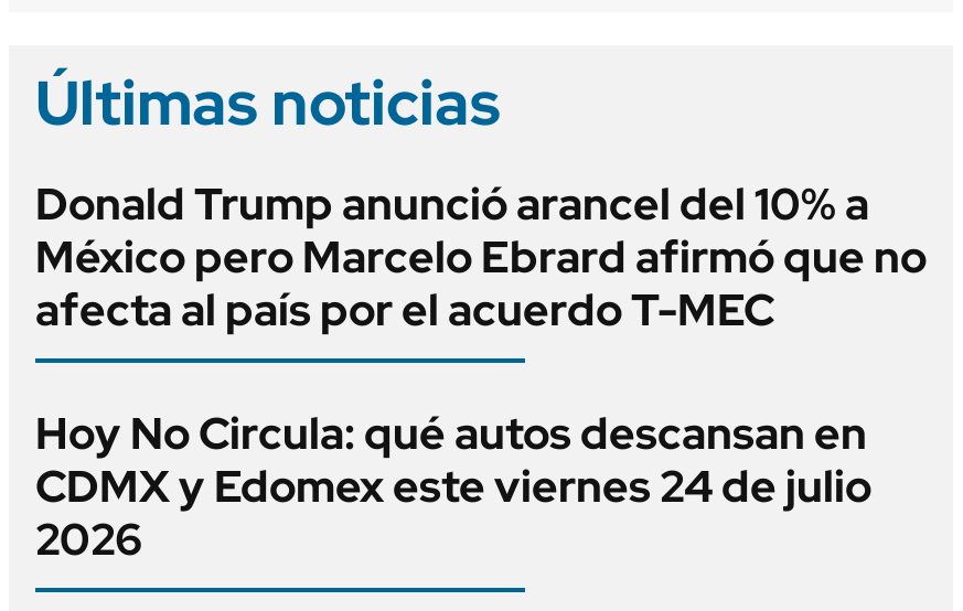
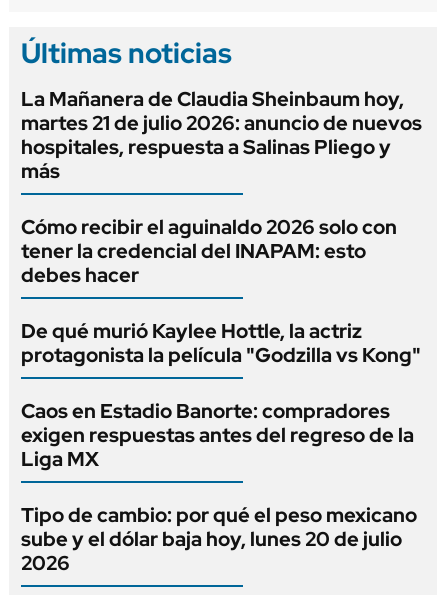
- Donald Trump anunció arancel del 10% a
- México pero Marcelo Ebrard afirmó que no
- afecta al país por el acuerdo T-MEC
- Hoy No Circula: qué autos descansan en
- CDMX y Edomex este viernes 24 de julio
+ La Mañanera de Claudia Sheinbaum hoy,
+ martes 21 de julio 2026: anuncio de nuevos
+ hospitales, respuesta a Salinas Pliego y
+ más
+ Cómo recibir el aguinaldo 2026 solo con
+ tener la credencial del INAPAM: esto
+ debes hacer
+ De qué murió Kaylee Hottle, la actriz
+ protagonista la película "Godzilla vs Kong"
+ Caos en Estadio Banorte: compradores
+ exigen respuestas antes del regreso de la
+ Liga MX
+ Tipo de cambio: por qué el peso mexicano
+ sube y el dólar baja hoy, lunes 20 de julio
